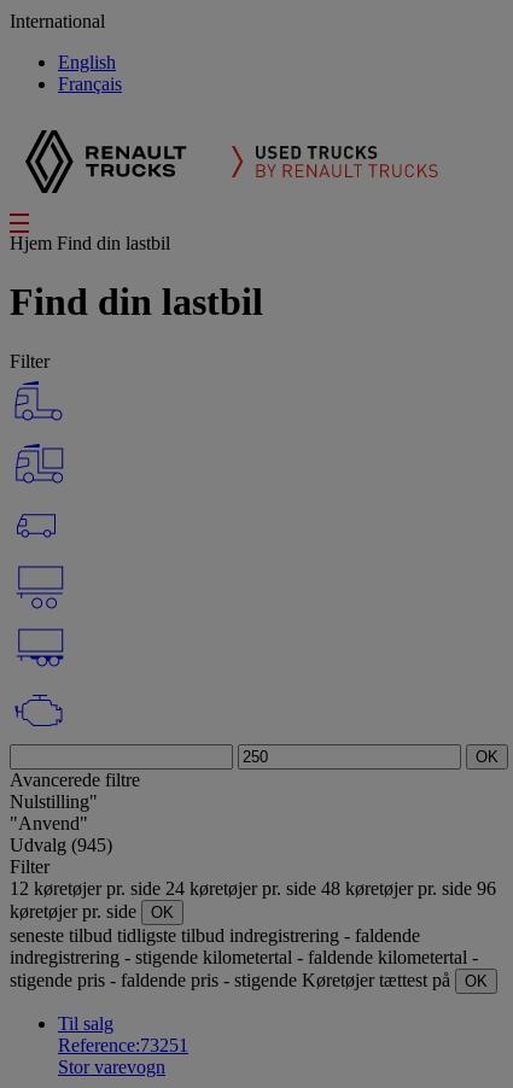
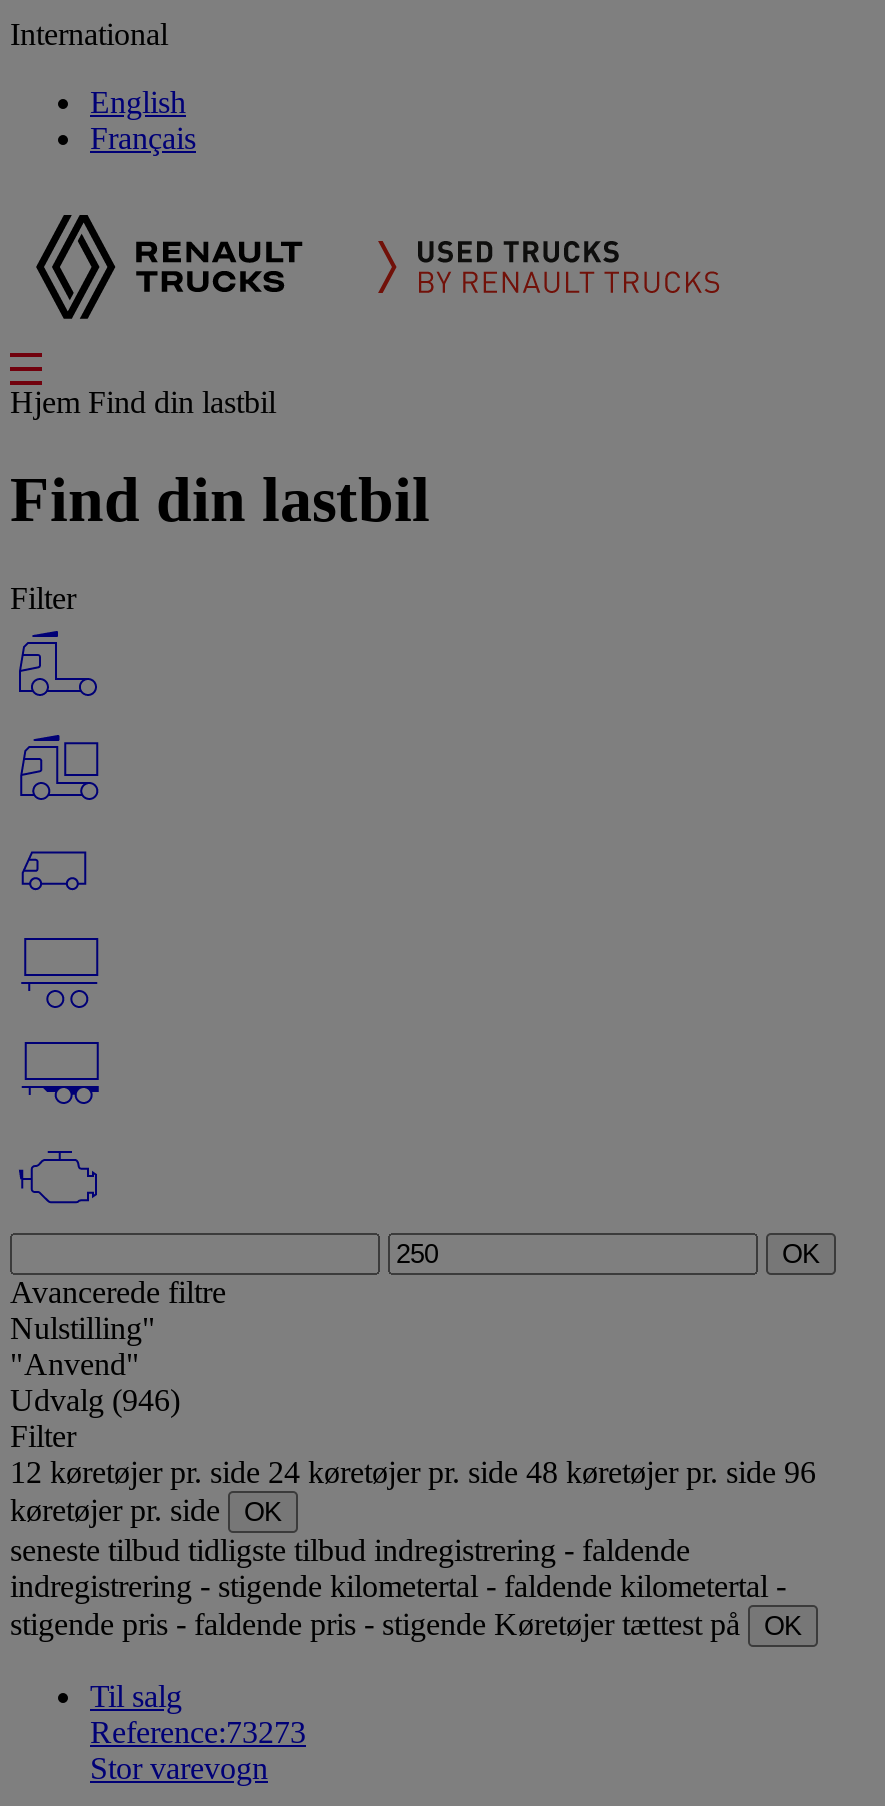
- Udvalg (945)
+ Udvalg (946)

- Reference:73251
+ Reference:73273
